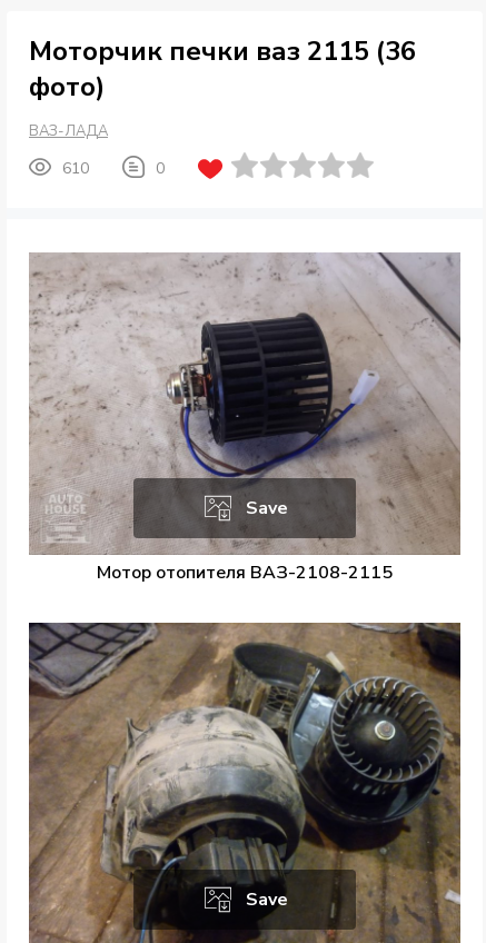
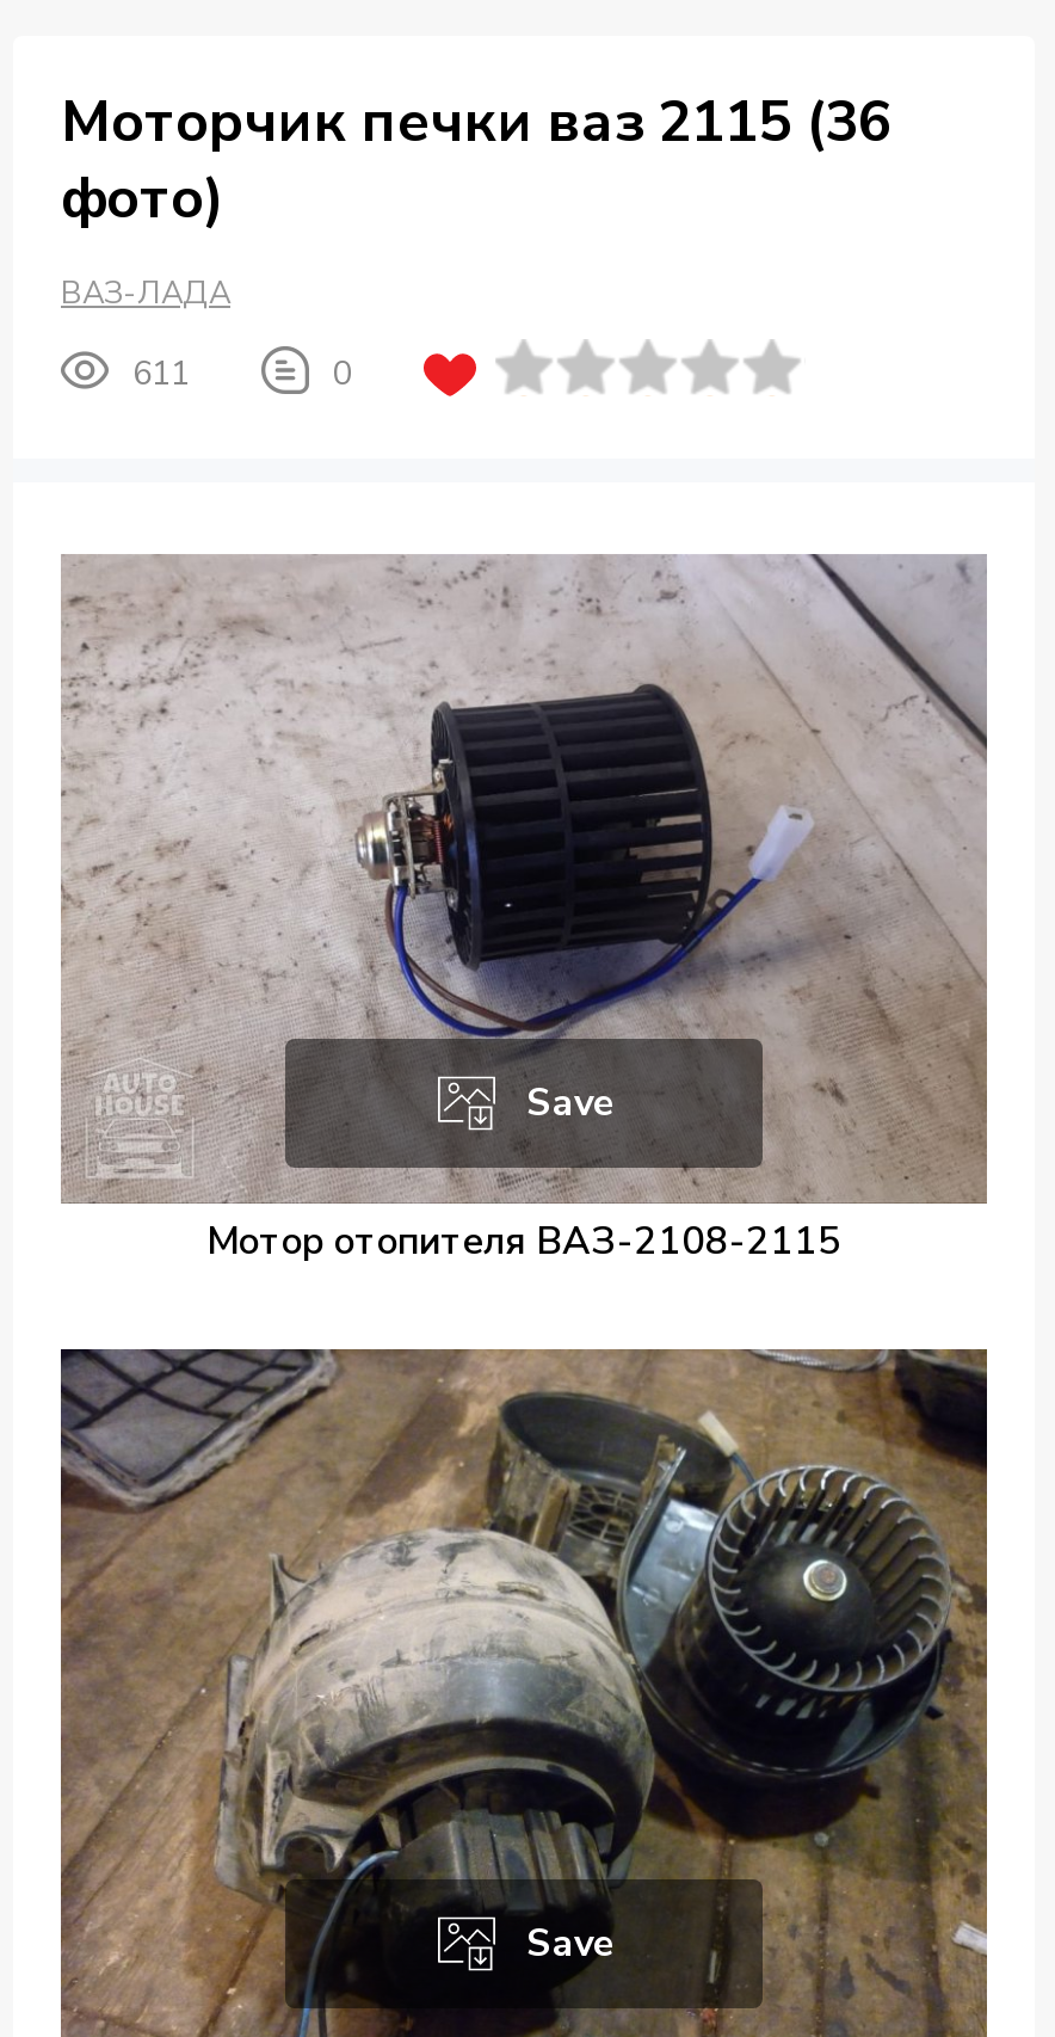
- 610
+ 611
